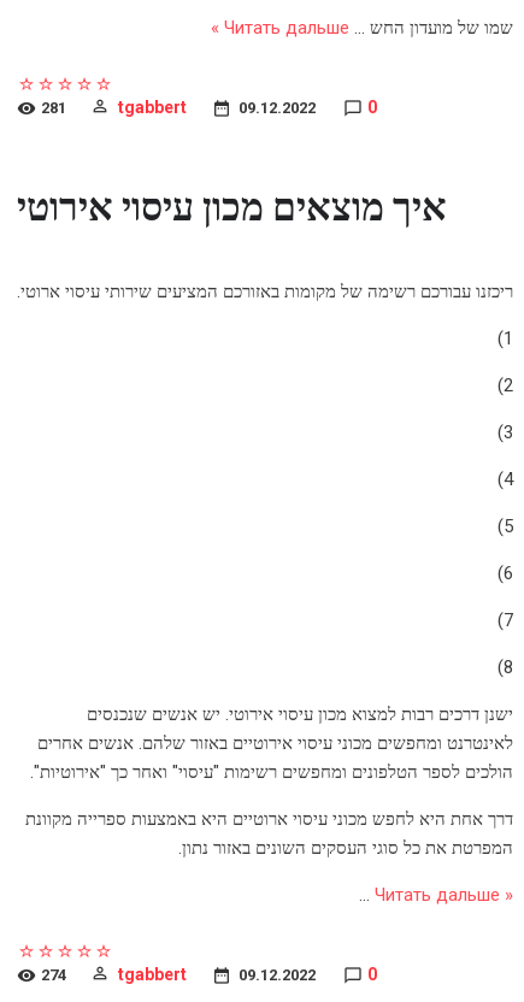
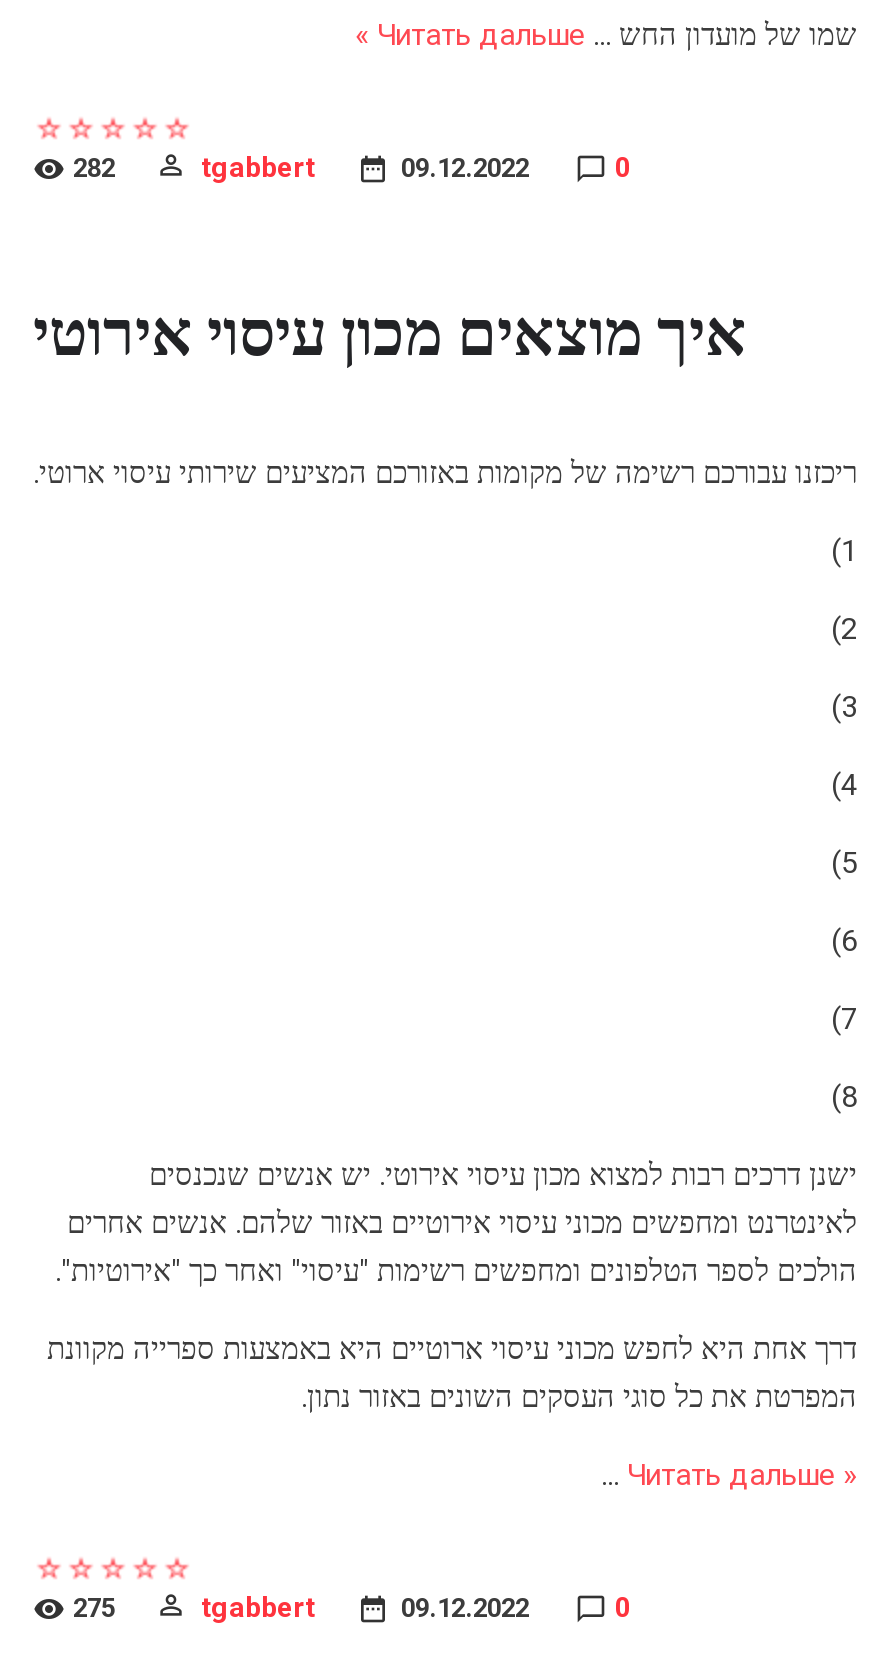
- 281
+ 282

- 274
+ 275
